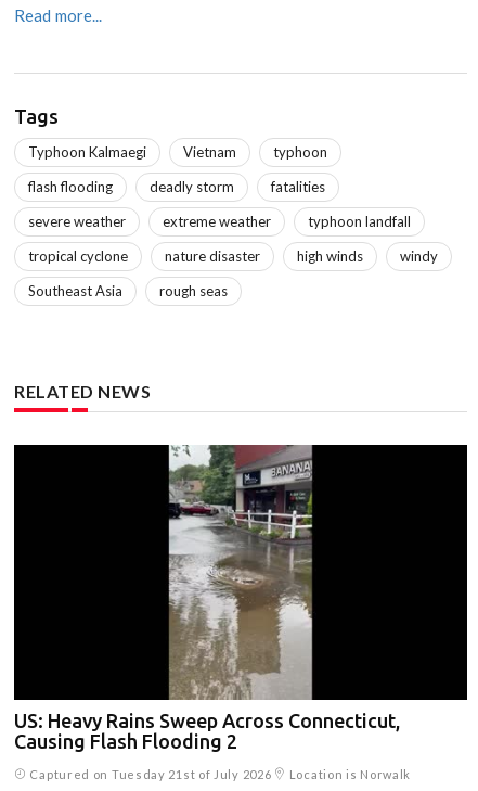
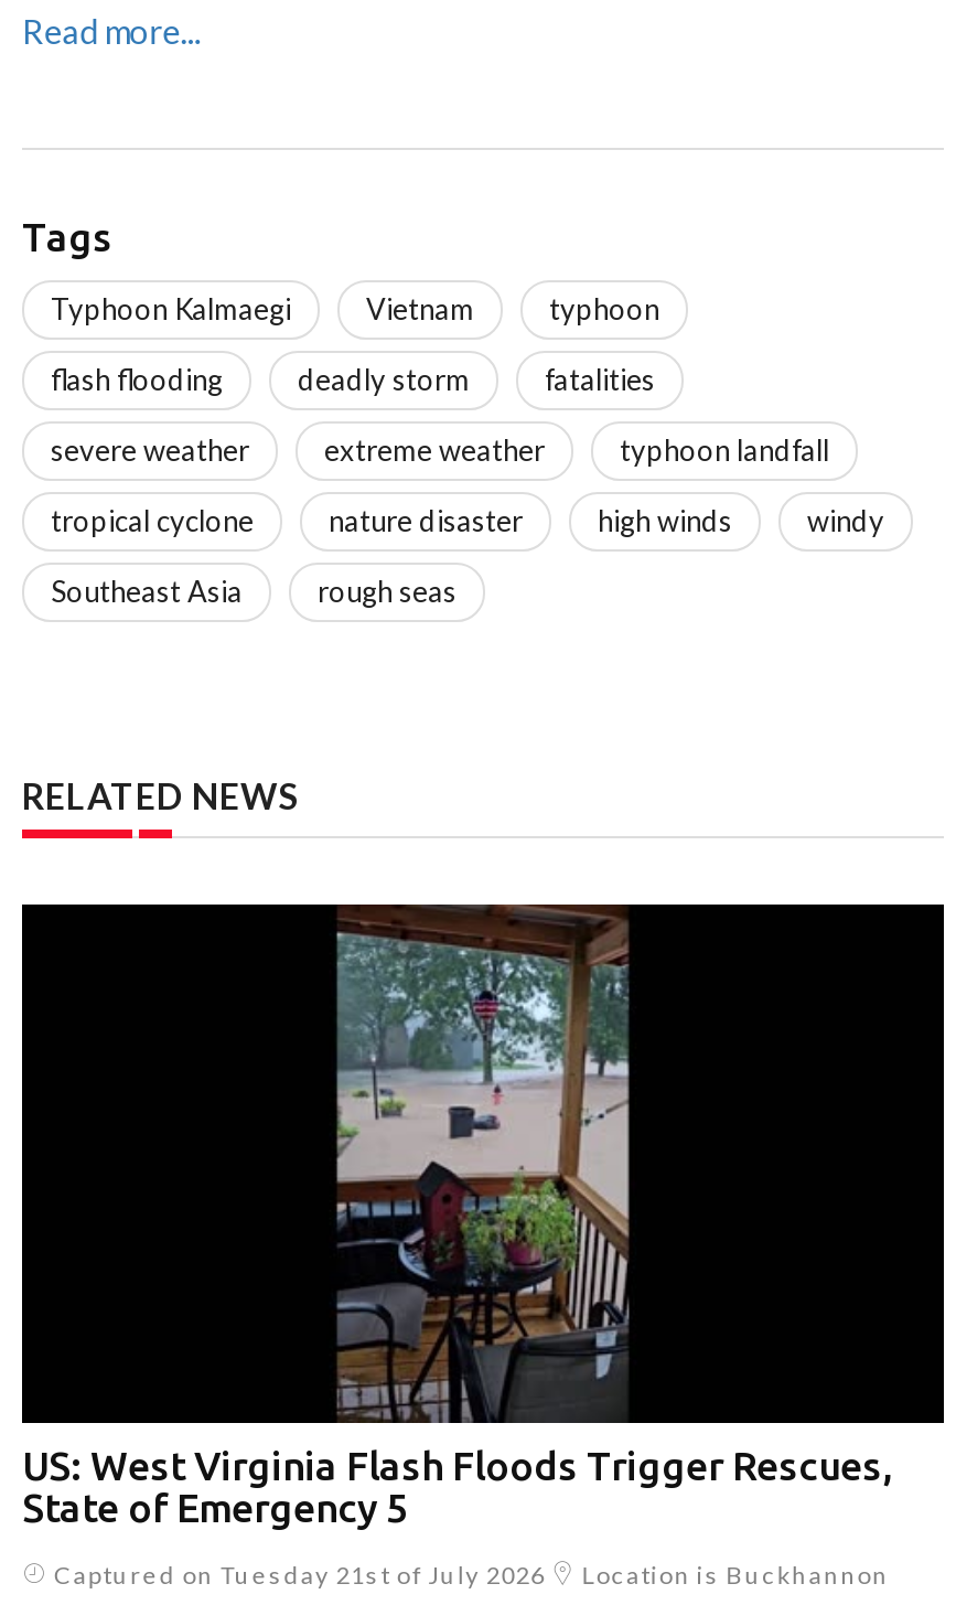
- [image]
- US: Heavy Rains Sweep Across Connecticut,
- Causing Flash Flooding 2
+ [image]
+ US: West Virginia Flash Floods Trigger Rescues,
+ State of Emergency 5

- Location is Norwalk
+ Location is Buckhannon
